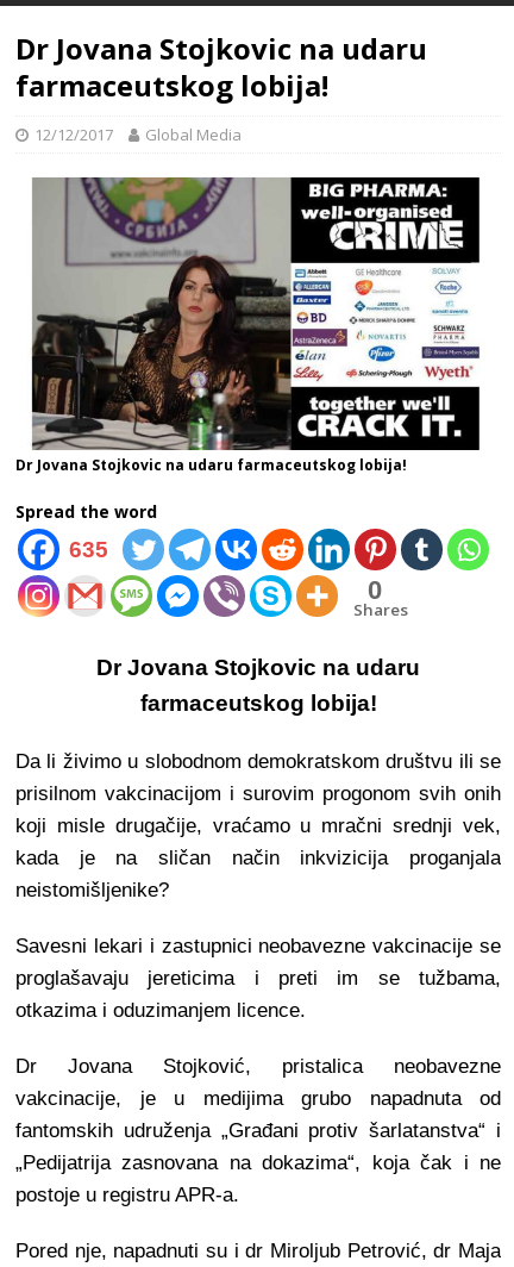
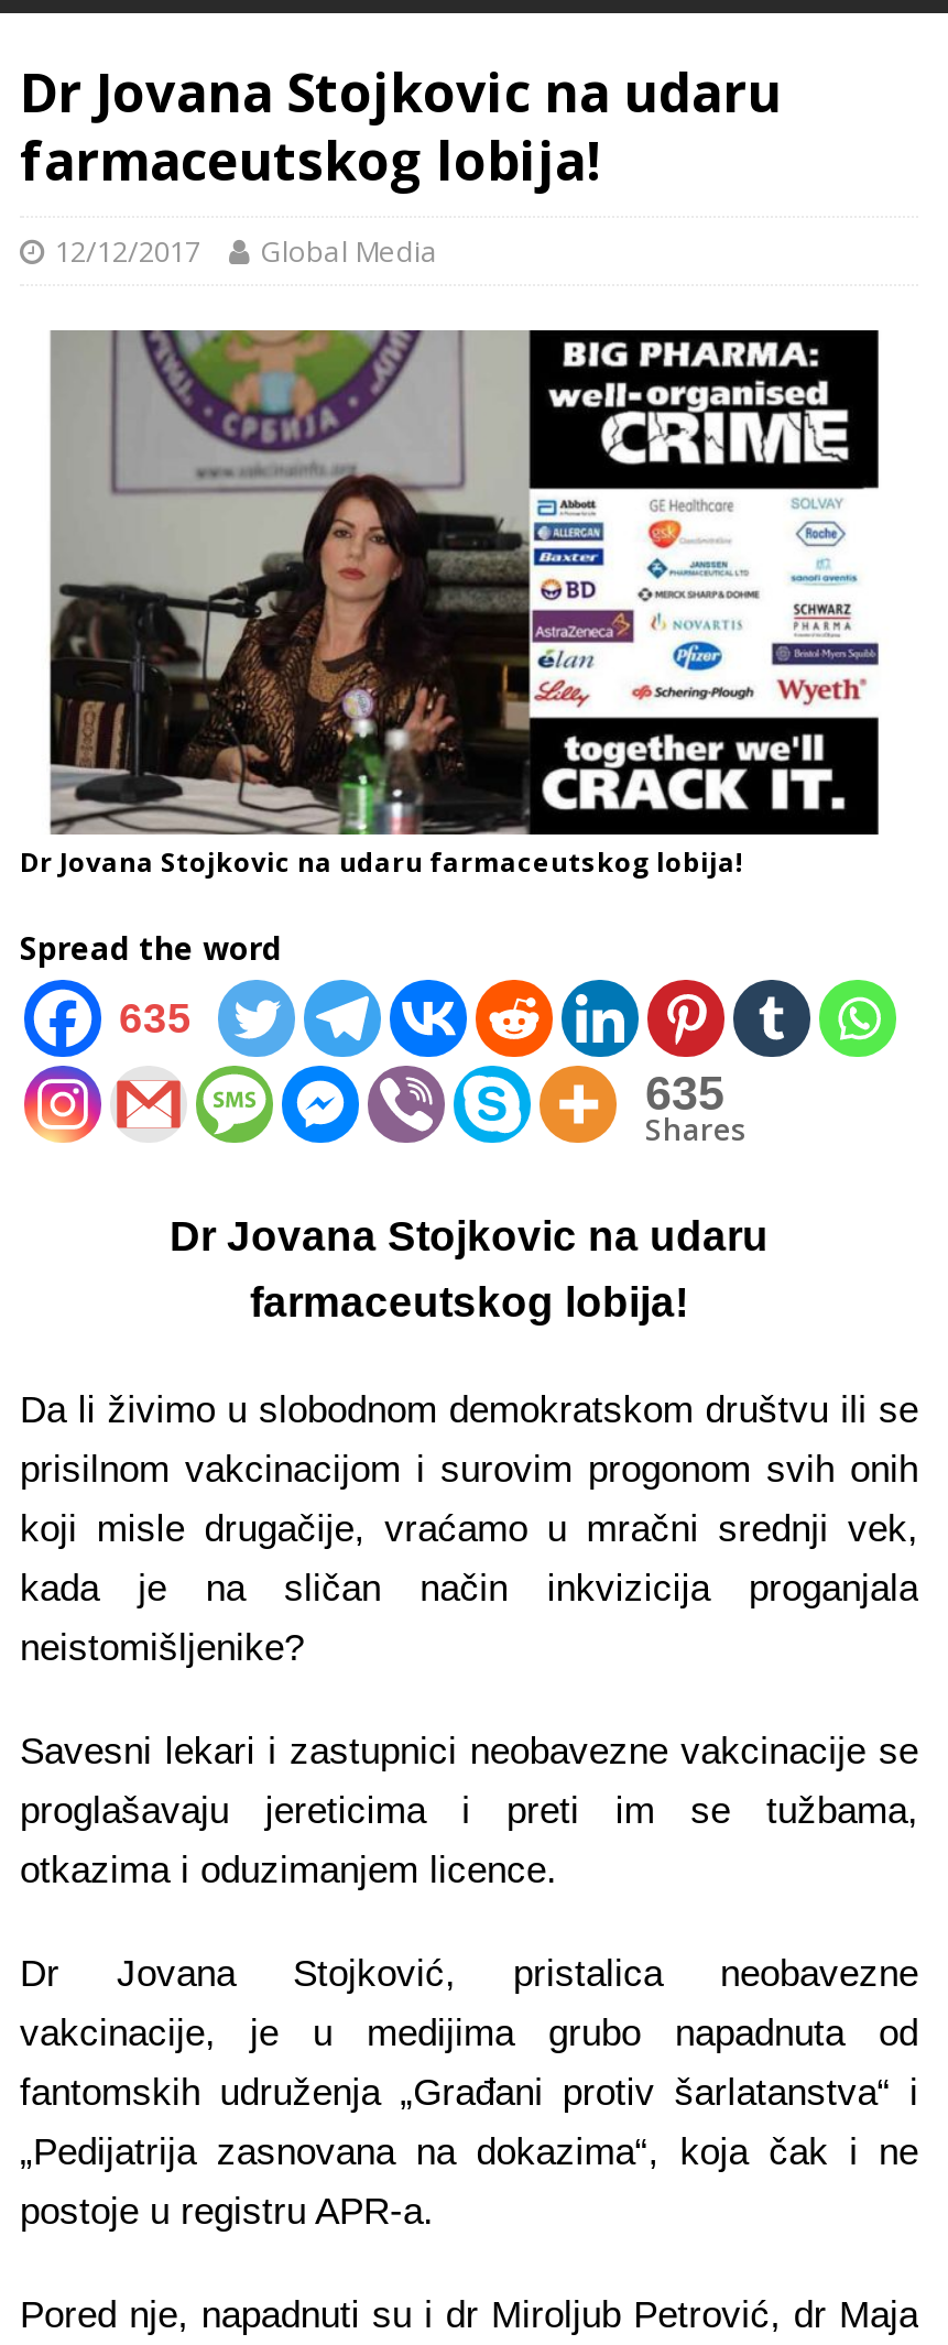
- 0
+ 635
